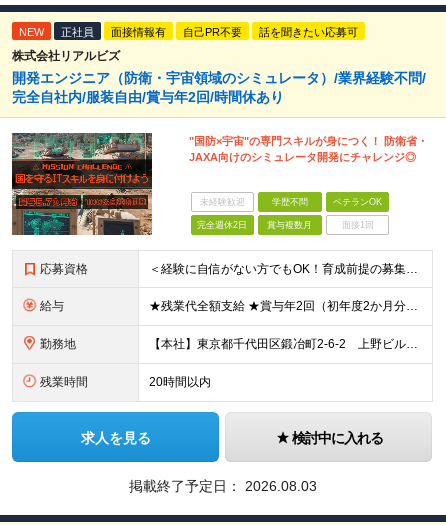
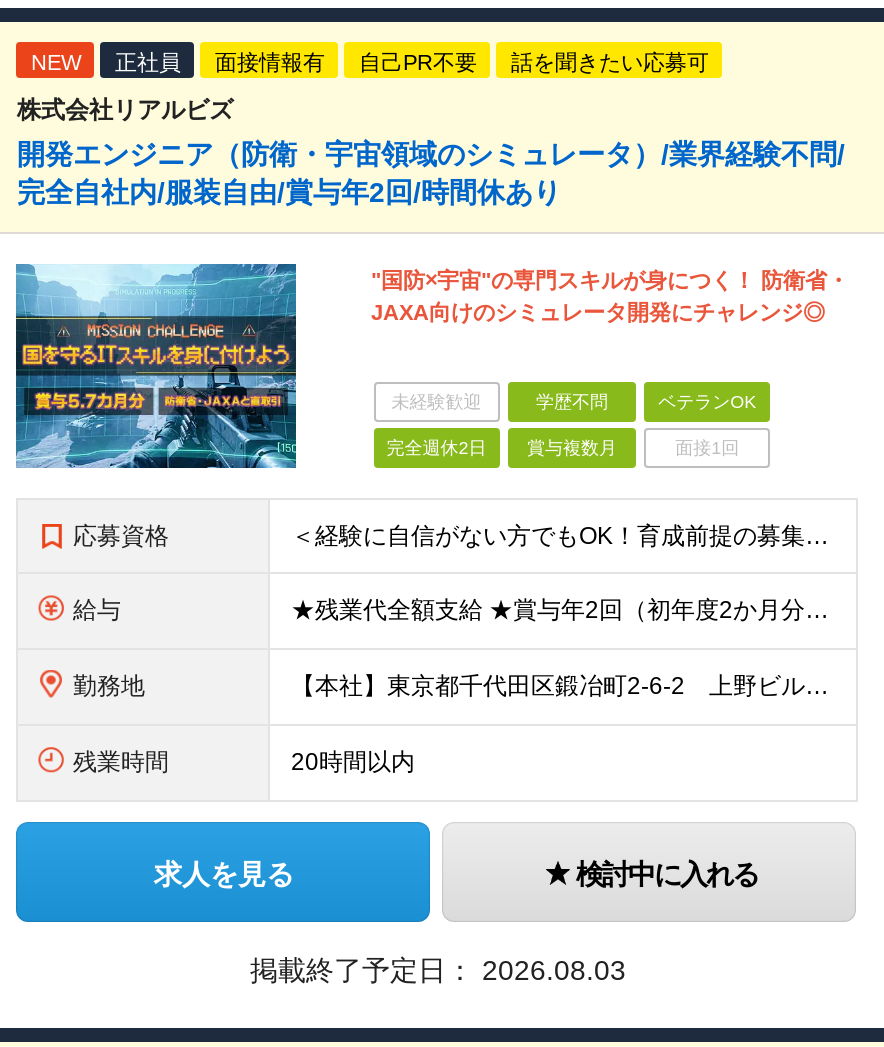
- [image]
+ [image]
